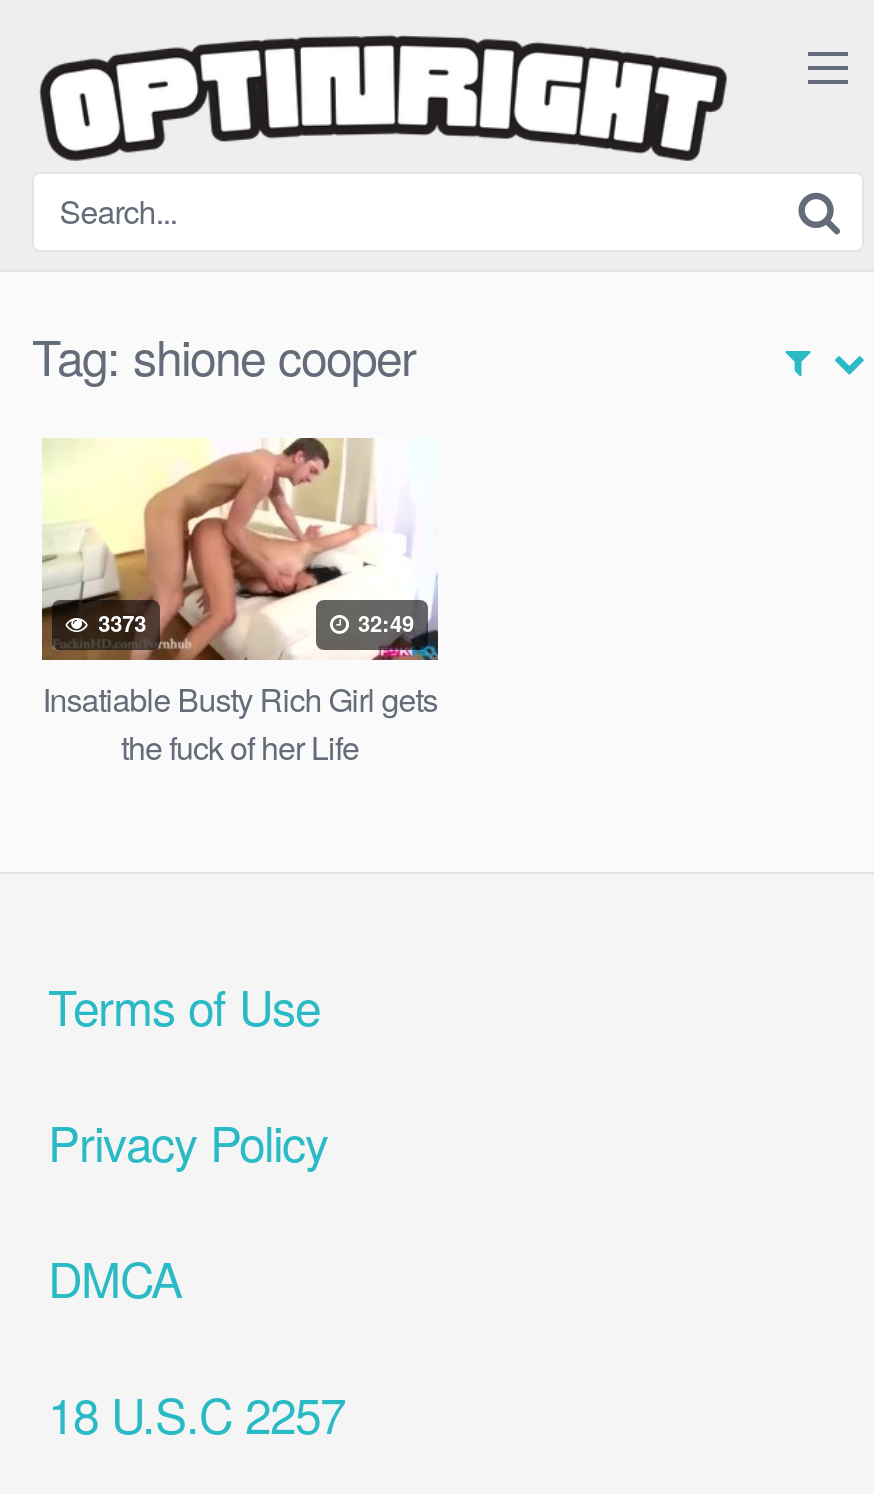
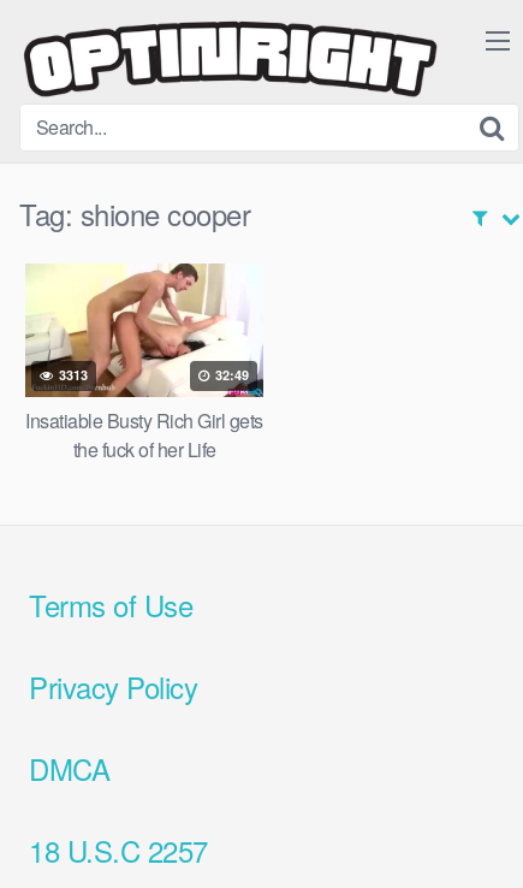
- 3373
+ 3313
